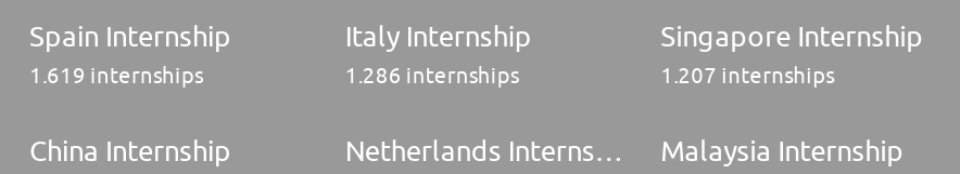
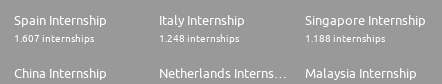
- 1.619 internships
+ 1.607 internships

- 1.286 internships
+ 1.248 internships

- 1.207 internships
+ 1.188 internships
